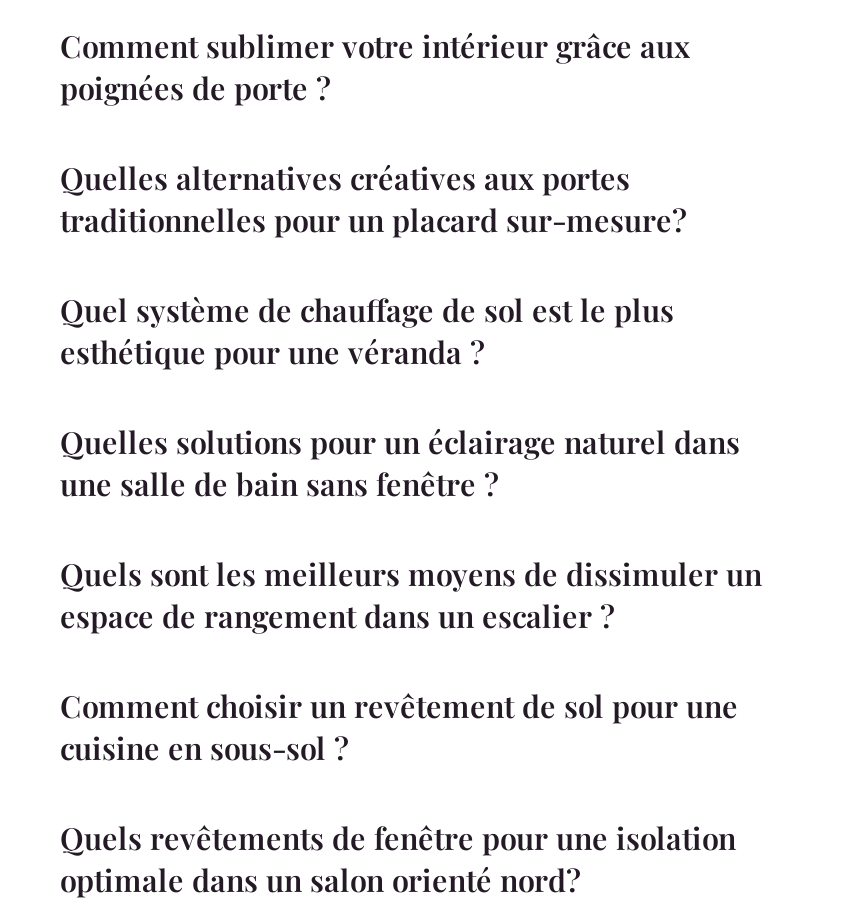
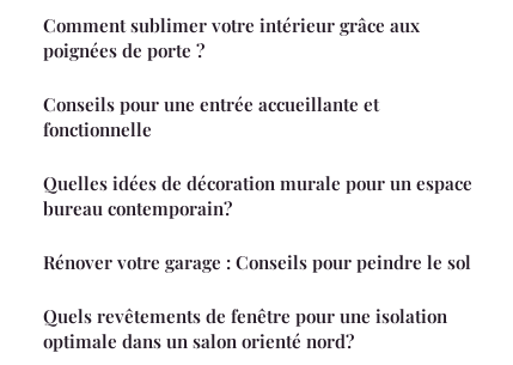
- Quelles alternatives créatives aux portes
- traditionnelles pour un placard sur-mesure?
- Quel système de chauffage de sol est le plus
- esthétique pour une véranda ?
- Quelles solutions pour un éclairage naturel dans
- une salle de bain sans fenêtre ?
- Quels sont les meilleurs moyens de dissimuler un
- espace de rangement dans un escalier ?
- Comment choisir un revêtement de sol pour une
- cuisine en sous-sol ?
+ Conseils pour une entrée accueillante et
+ fonctionnelle
+ Quelles idées de décoration murale pour un espace
+ bureau contemporain?
+ Rénover votre garage : Conseils pour peindre le sol
